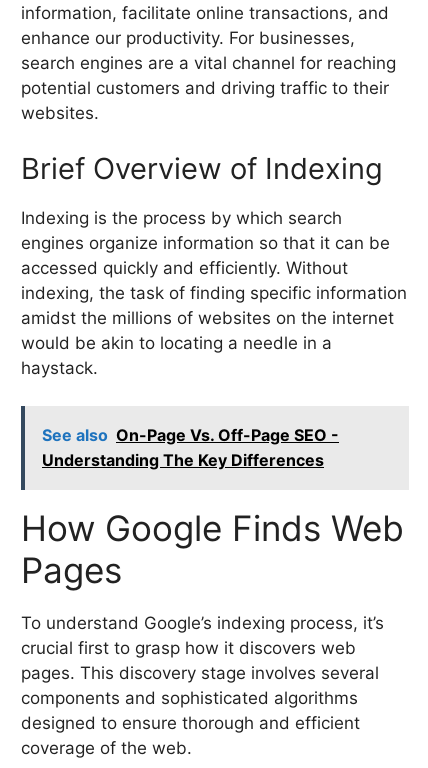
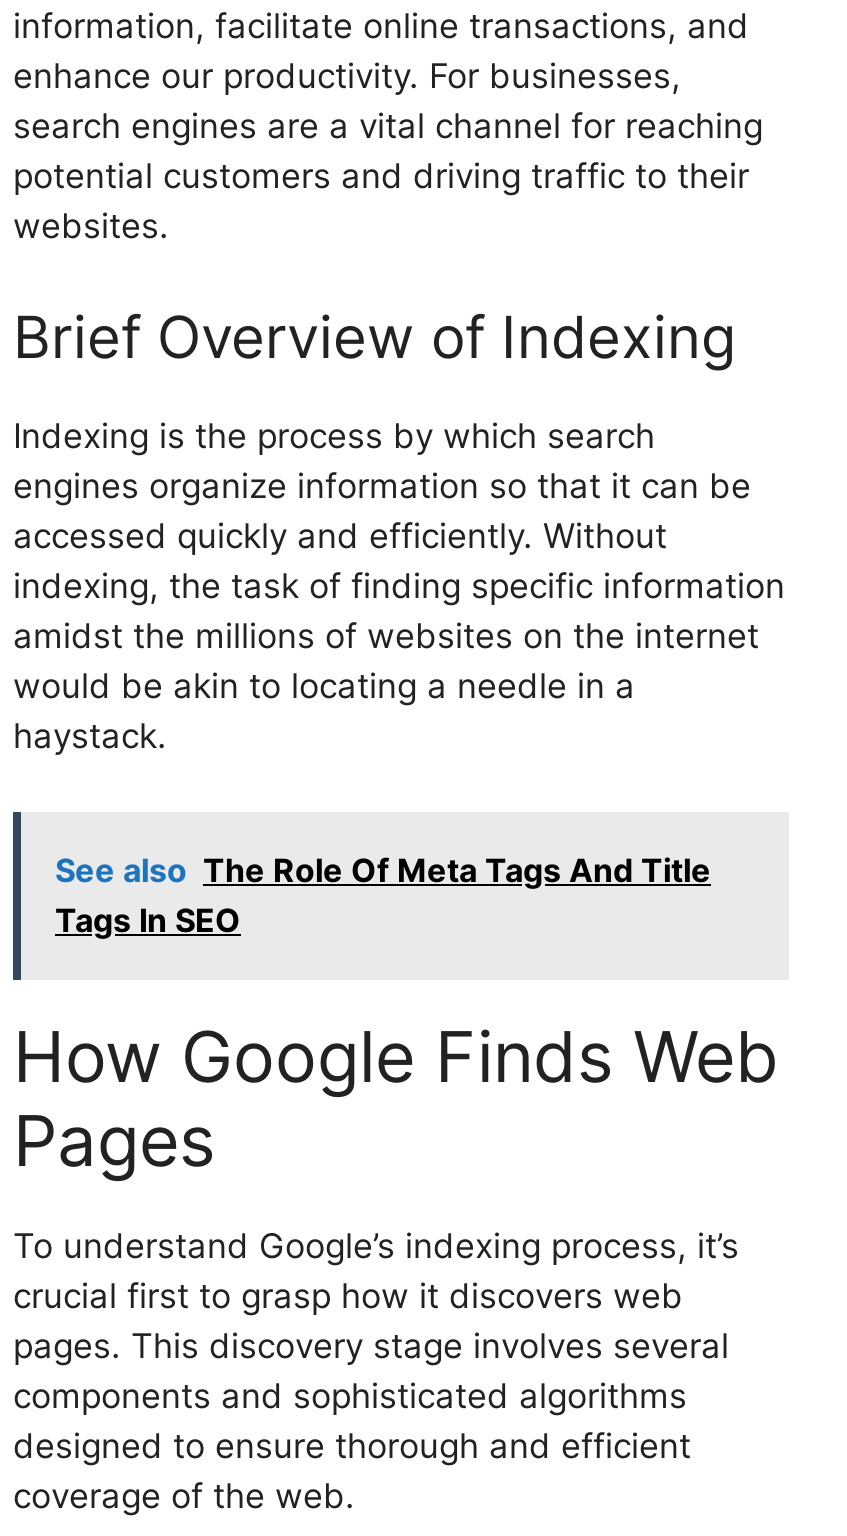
- See also On-Page Vs. Off-Page SEO -
- Understanding The Key Differences
+ See also The Role Of Meta Tags And Title
+ Tags In SEO
